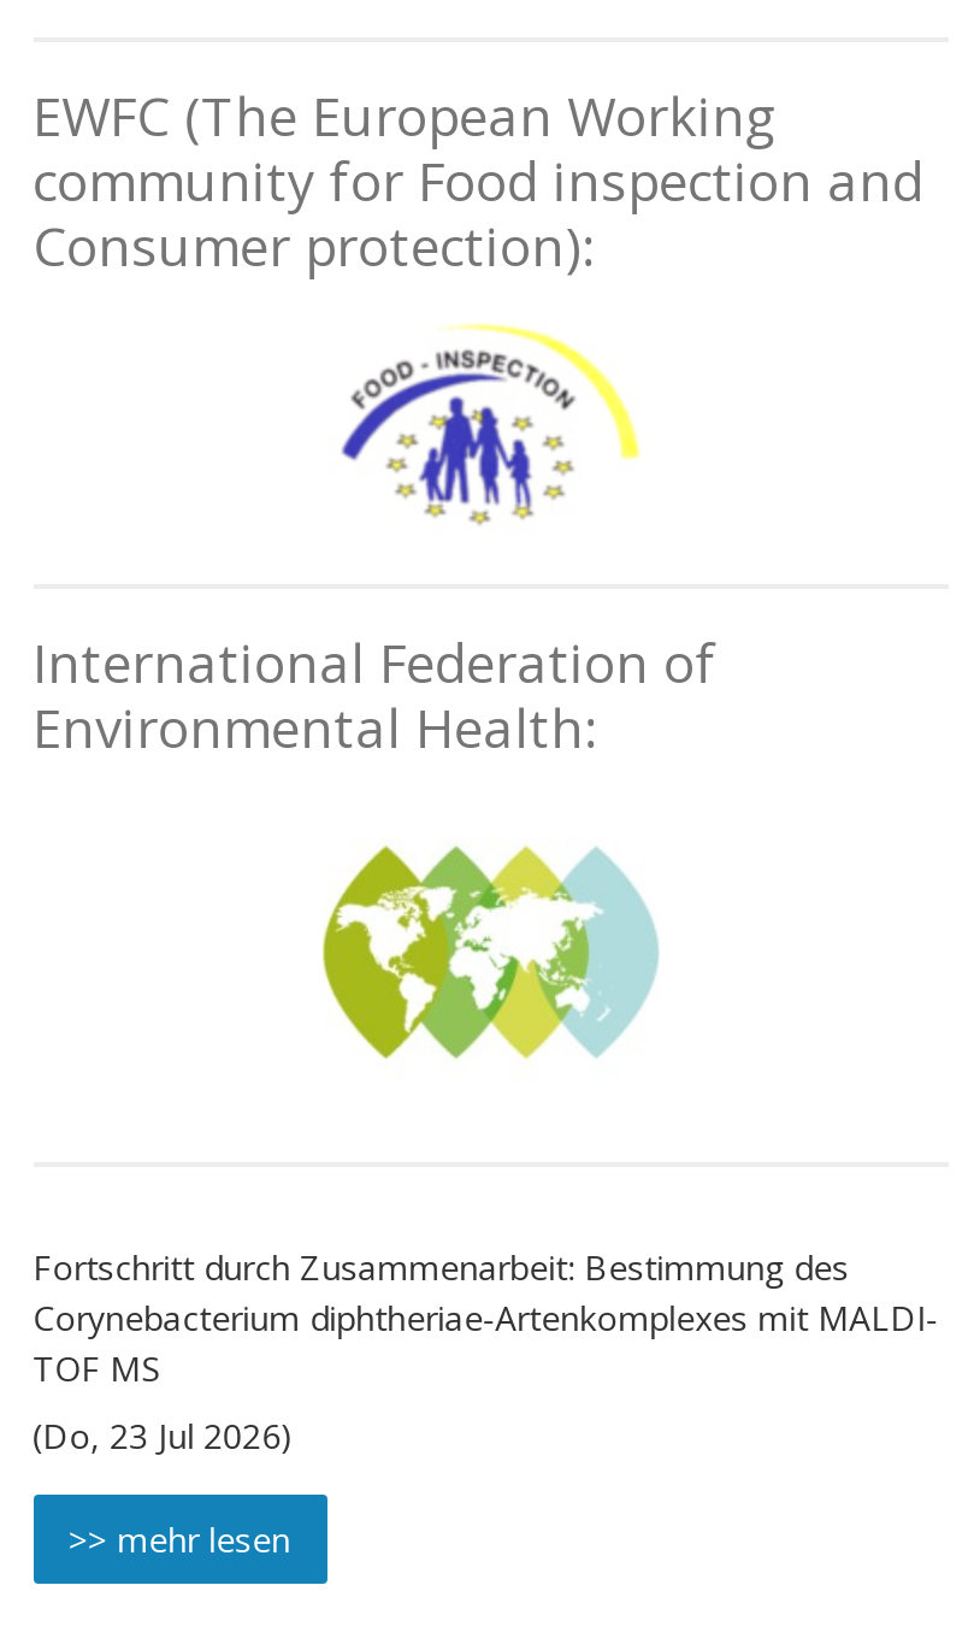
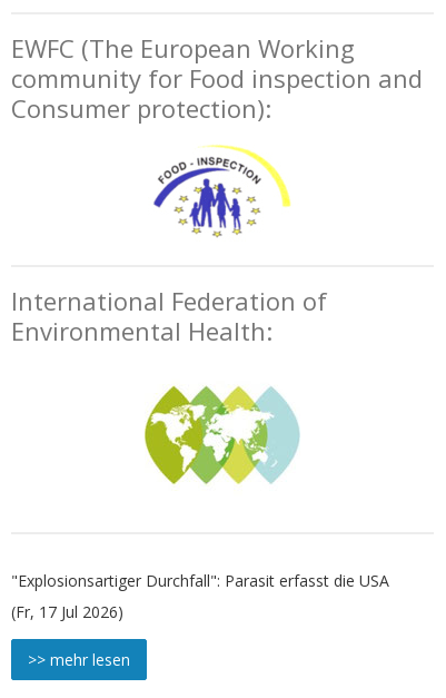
- Fortschritt durch Zusammenarbeit: Bestimmung des
- Corynebacterium diphtheriae-Artenkomplexes mit MALDI-
- TOF MS
+ "Explosionsartiger Durchfall": Parasit erfasst die USA

- (Do, 23 Jul 2026)
+ (Fr, 17 Jul 2026)
